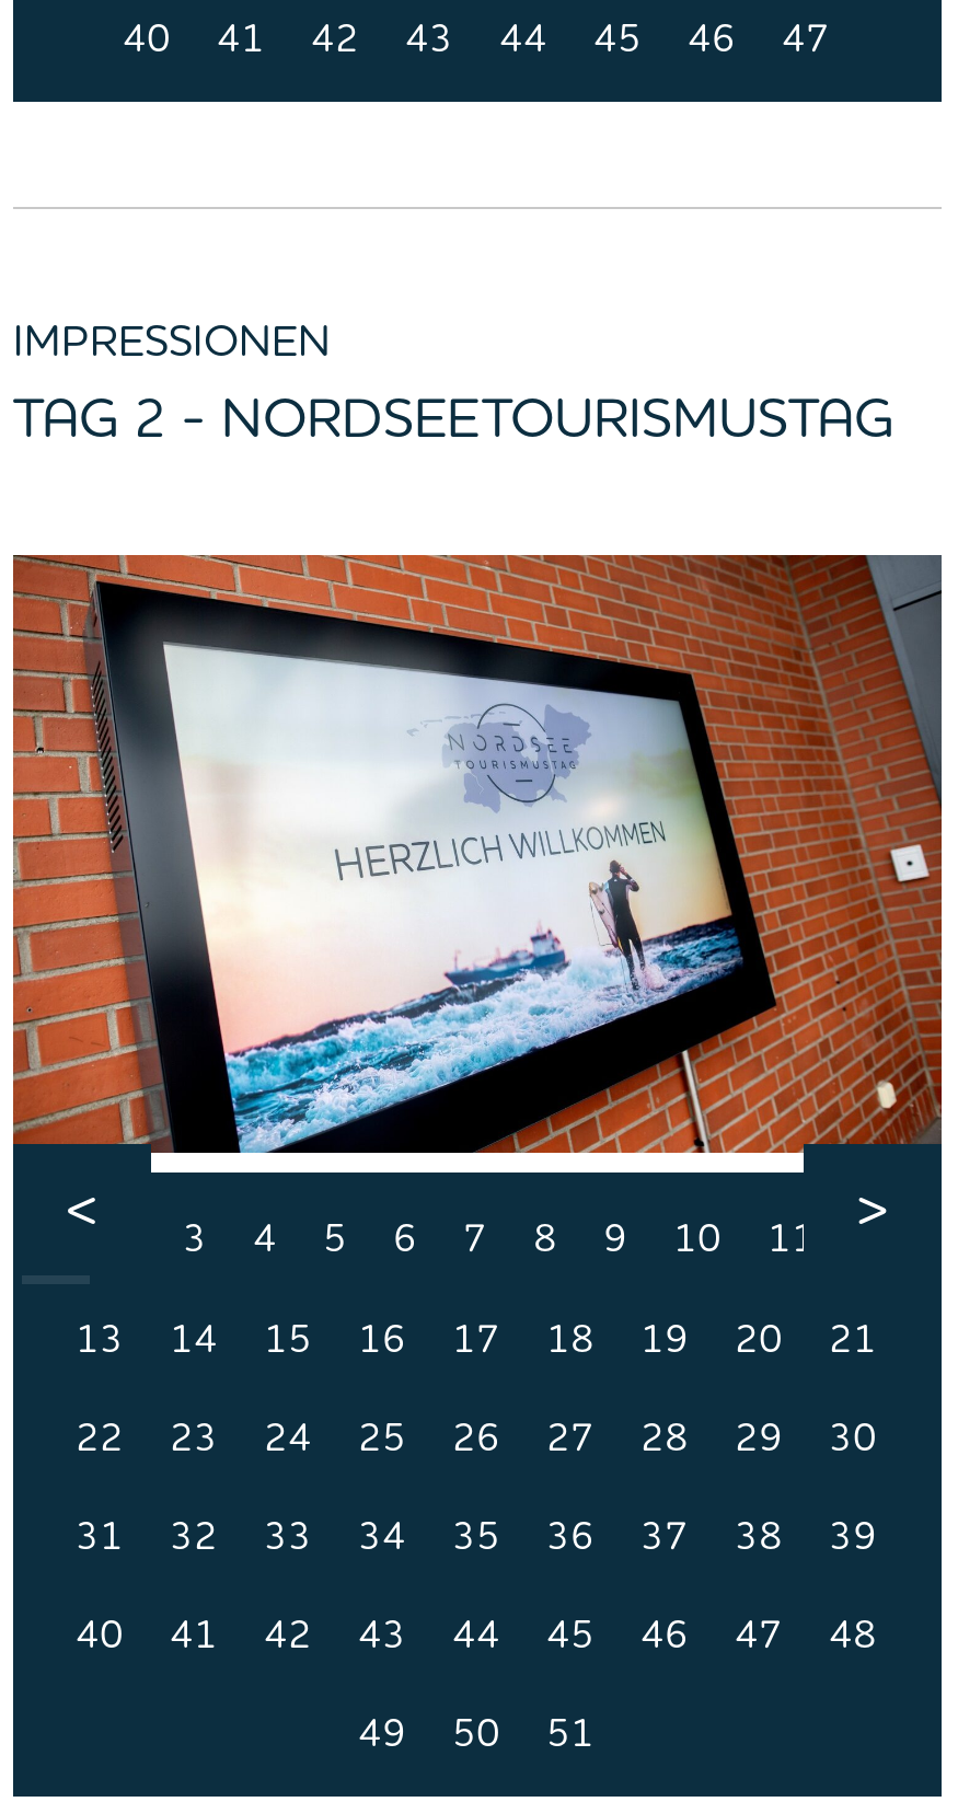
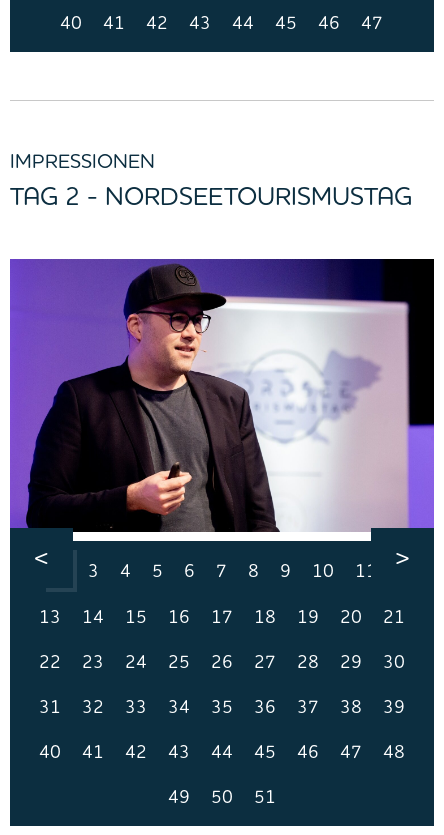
- [image]
+ [image]
